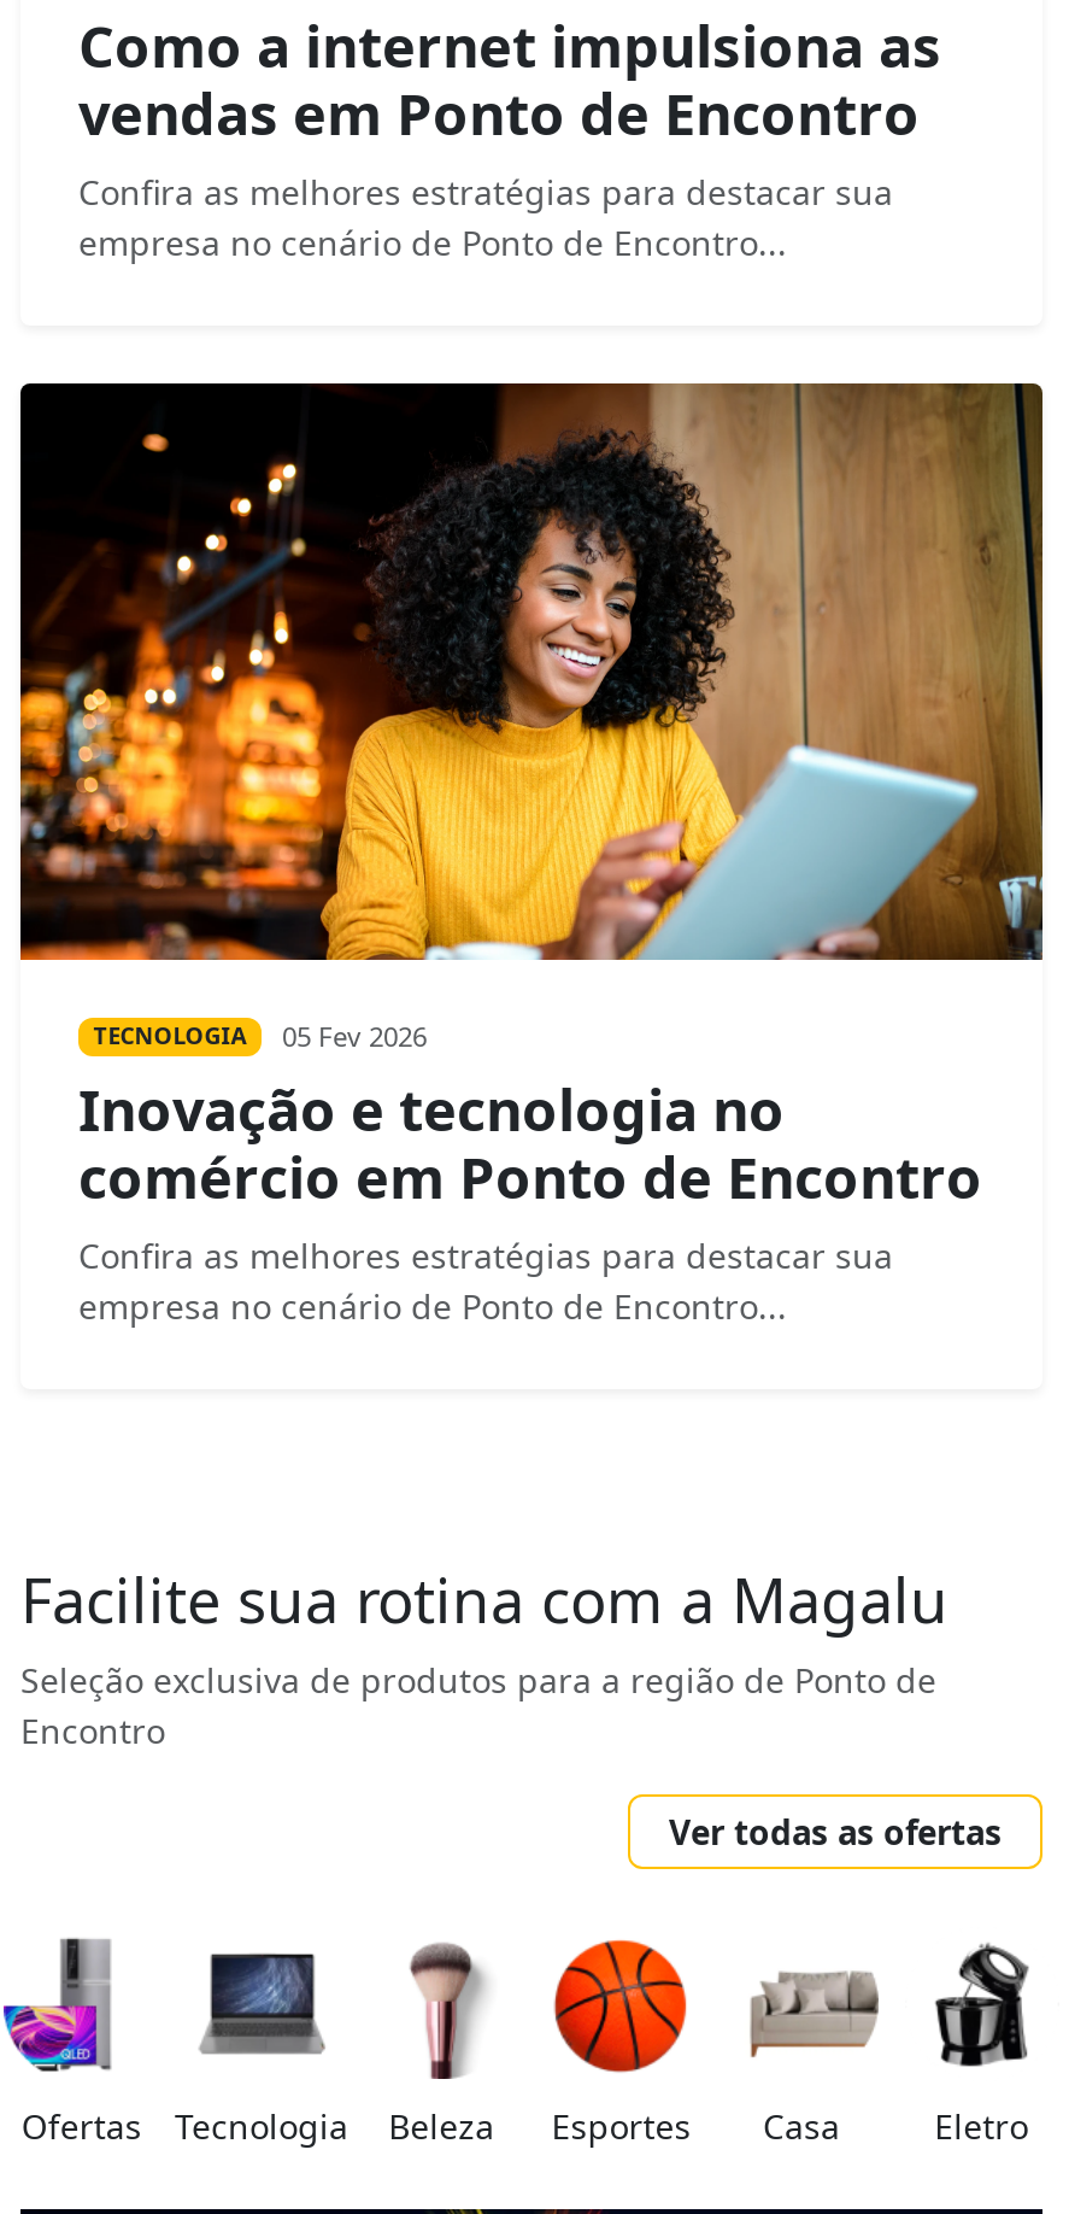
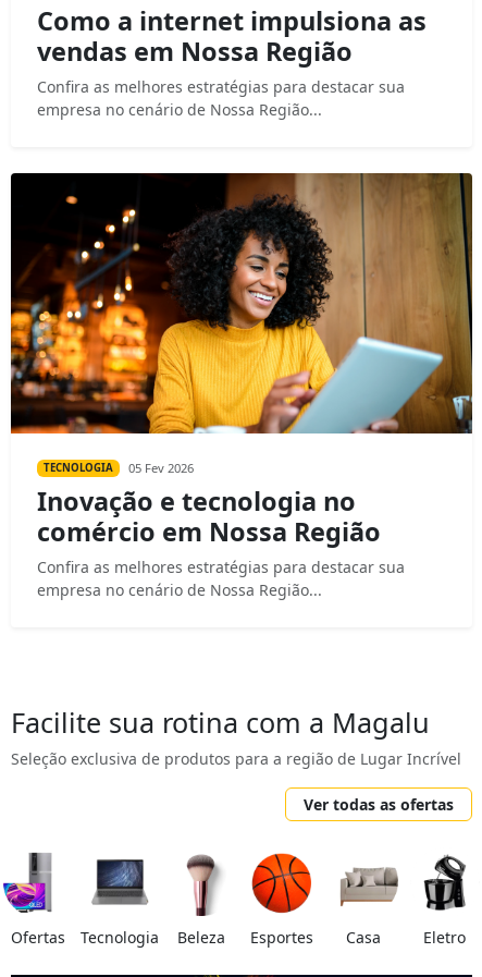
- vendas em Ponto de Encontro
+ vendas em Nossa Região

- empresa no cenário de Ponto de Encontro...
+ empresa no cenário de Nossa Região...

- comércio em Ponto de Encontro
+ comércio em Nossa Região

- empresa no cenário de Ponto de Encontro...
+ empresa no cenário de Nossa Região...

- Seleção exclusiva de produtos para a região de Ponto de
- Encontro
+ Seleção exclusiva de produtos para a região de Lugar Incrível
